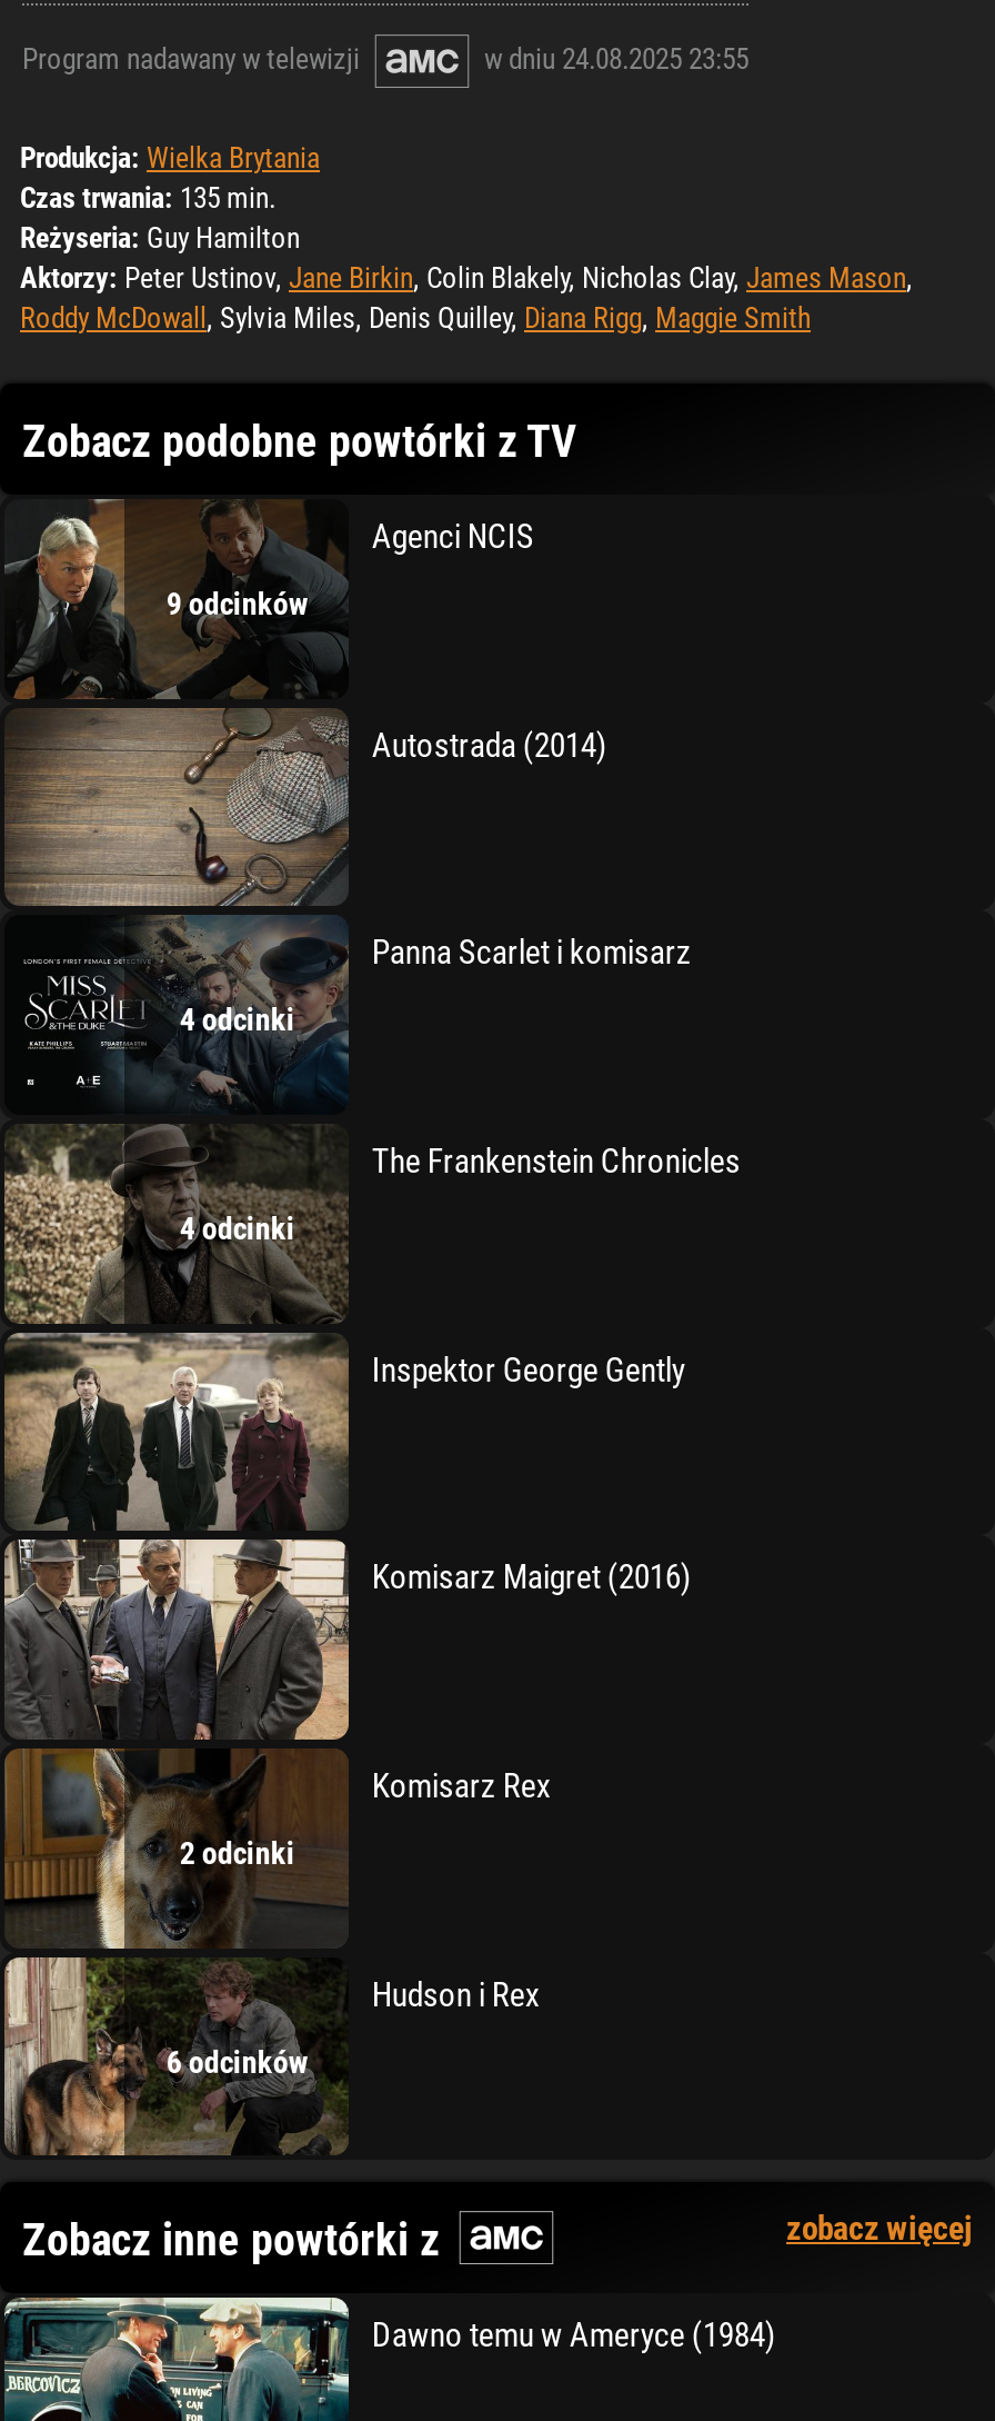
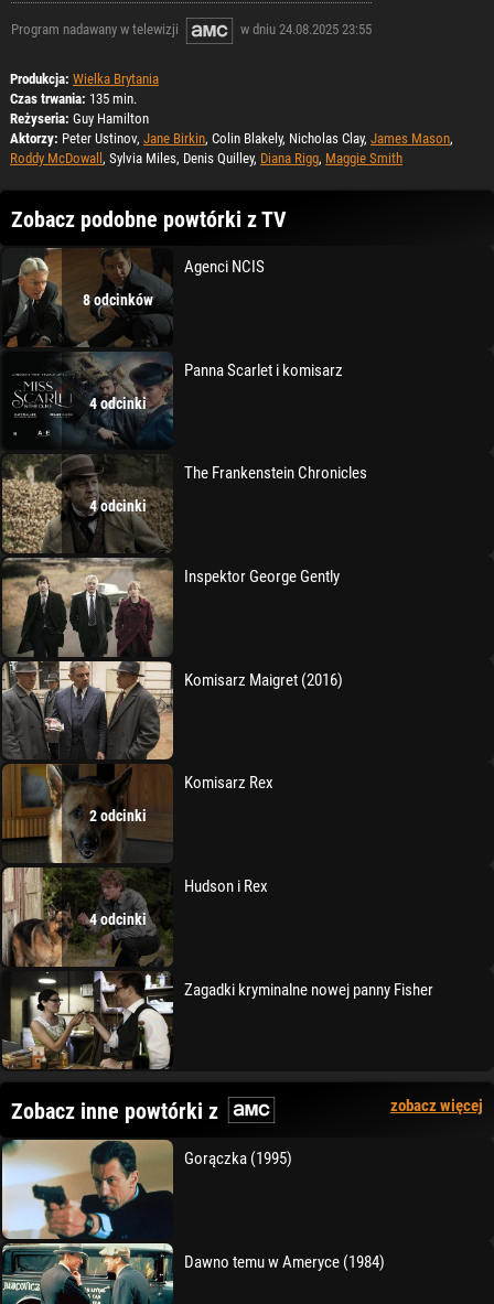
- 9 odcinków
+ 8 odcinków

- [image]
- Autostrada (2014)

moved up: 4 odcinki | Panna Scarlet i komisarz | 4 odcinki | ... | Komisarz Rex | Hudson i Rex

+ [image]
+ Zagadki kryminalne nowej panny Fisher

- 6 odcinków
+ 4 odcinki

+ [image]
+ Gorączka (1995)
